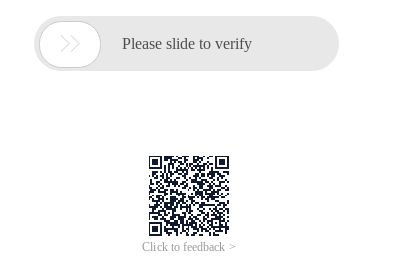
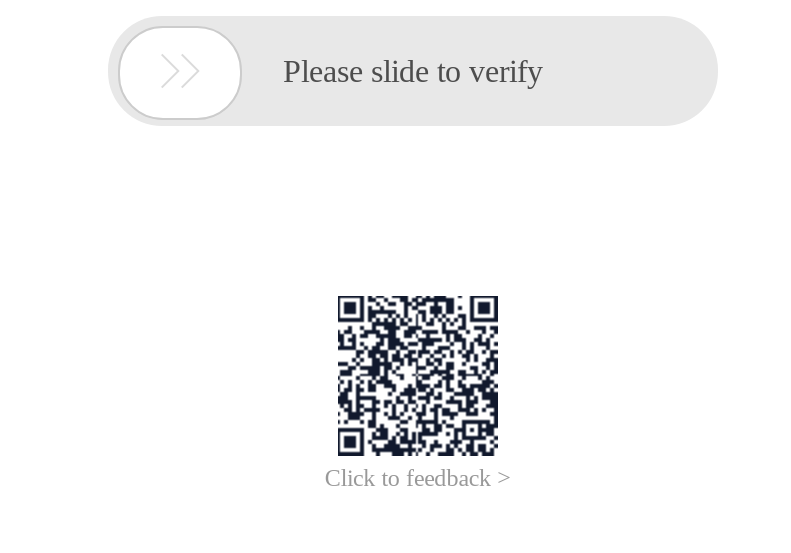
- [image]
+ [image]
